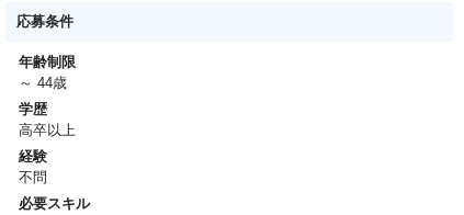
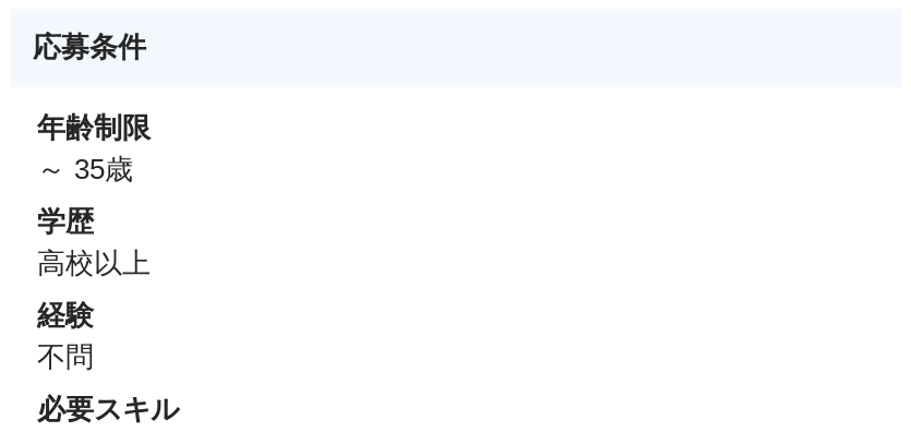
- ～ 44歳
+ ～ 35歳

- 高卒以上
+ 高校以上
